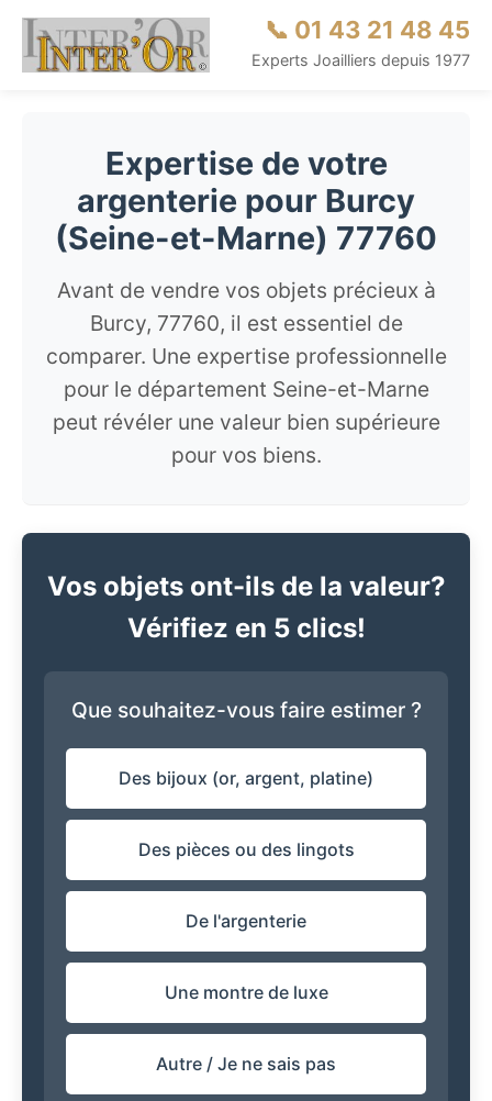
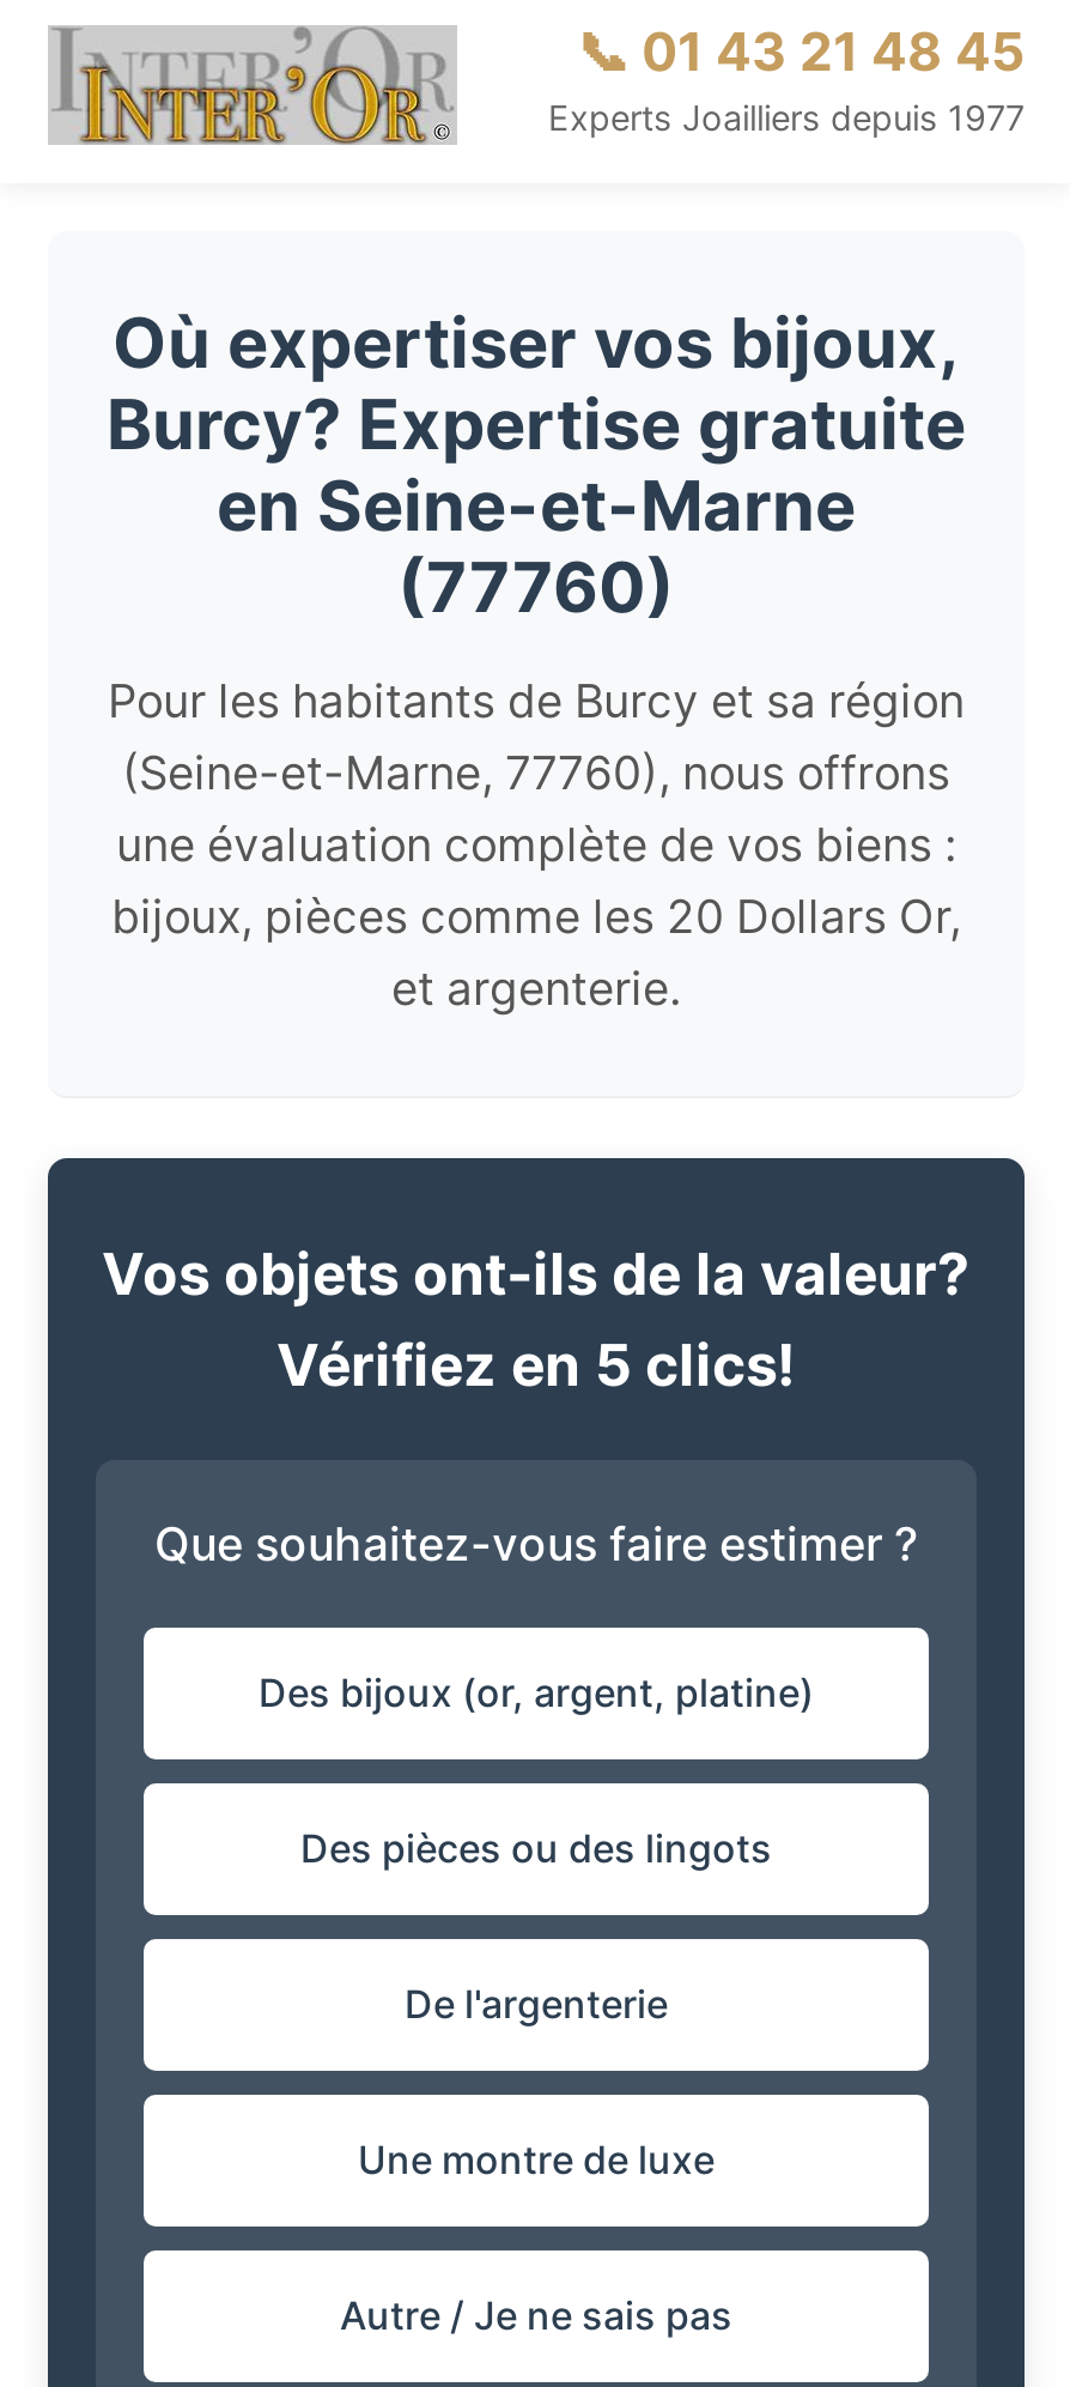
- Expertise de votre
- argenterie pour Burcy
- (Seine-et-Marne) 77760
+ Où expertiser vos bijoux,
+ Burcy? Expertise gratuite
+ en Seine-et-Marne
+ (77760)

- Avant de vendre vos objets précieux à
- Burcy, 77760, il est essentiel de
- comparer. Une expertise professionnelle
- pour le département Seine-et-Marne
- peut révéler une valeur bien supérieure
- pour vos biens.
+ Pour les habitants de Burcy et sa région
+ (Seine-et-Marne, 77760), nous offrons
+ une évaluation complète de vos biens :
+ bijoux, pièces comme les 20 Dollars Or,
+ et argenterie.
